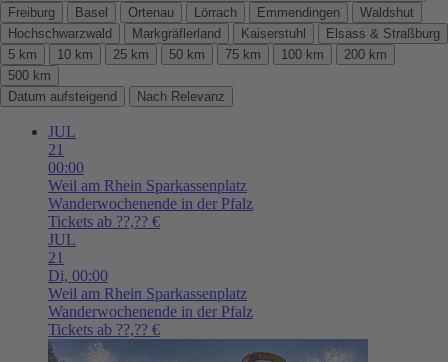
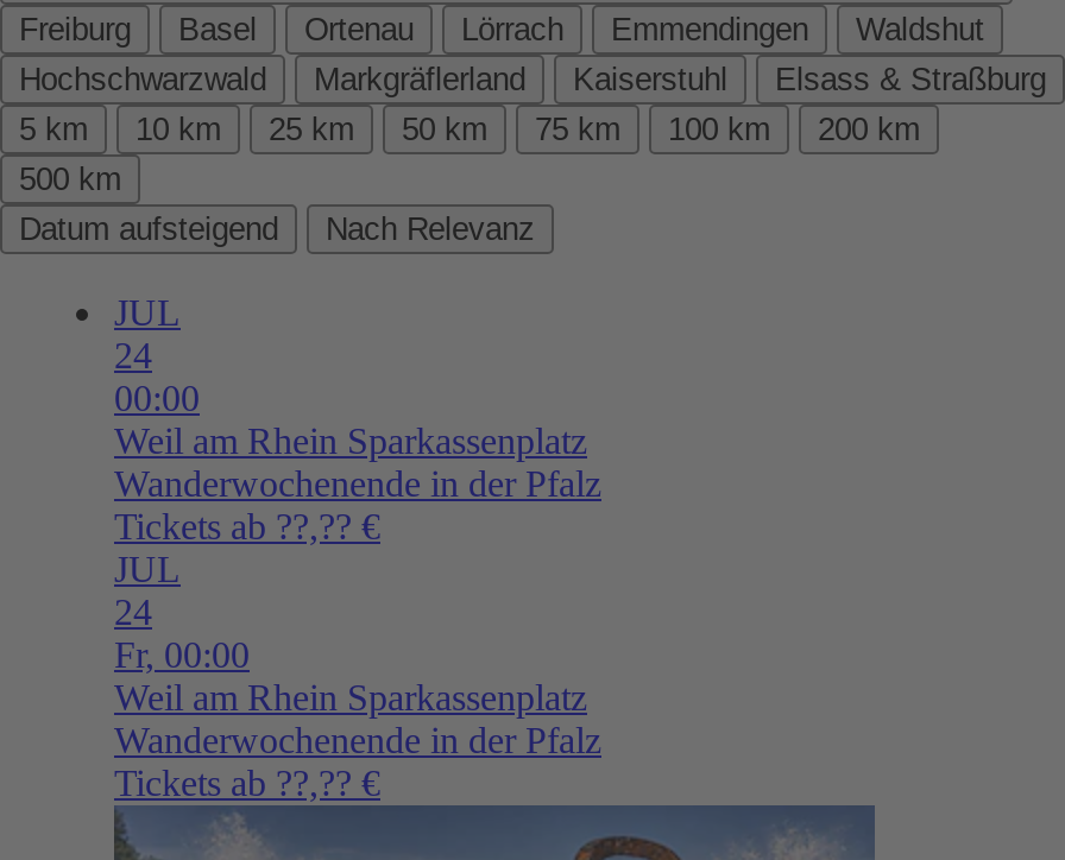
- 21
+ 24

- 21
- Di, 00:00
+ 24
+ Fr, 00:00
